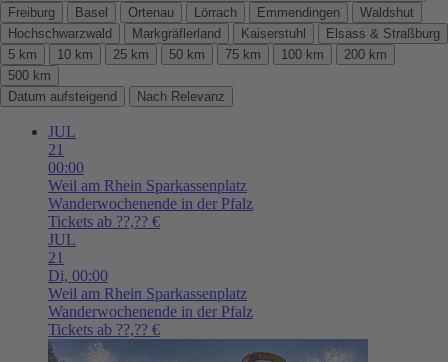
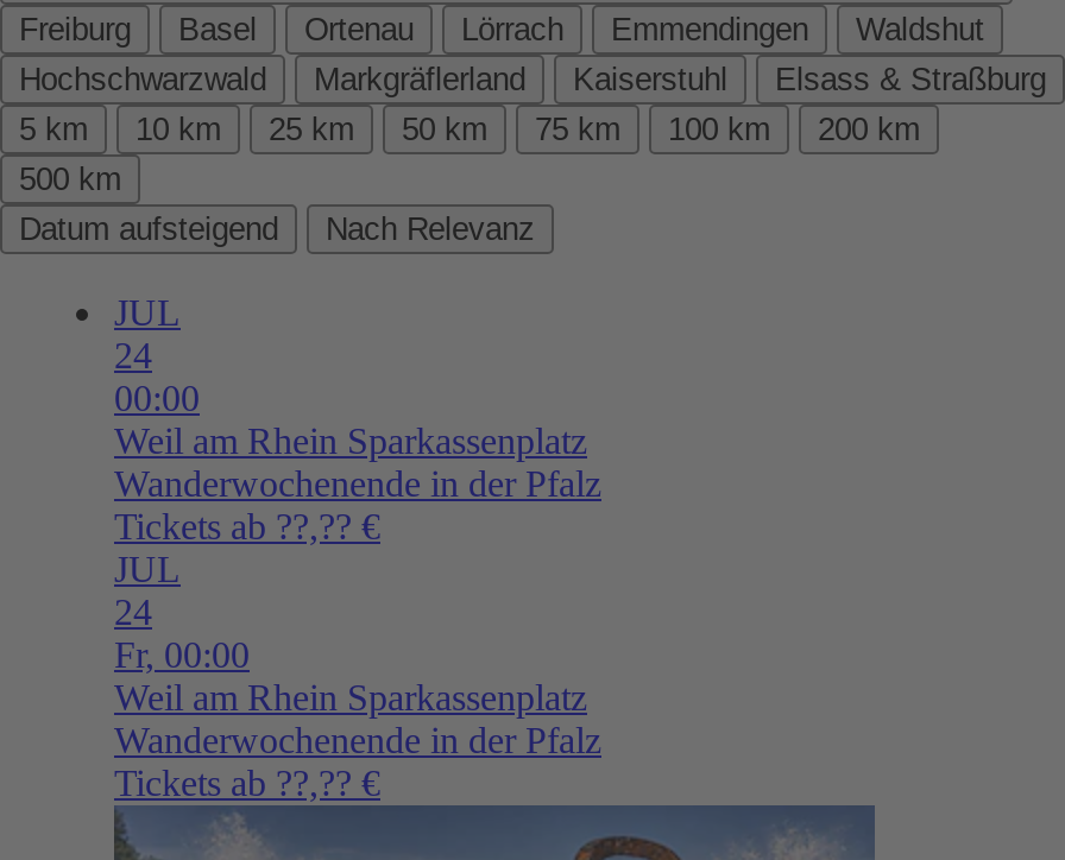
- 21
+ 24

- 21
- Di, 00:00
+ 24
+ Fr, 00:00
